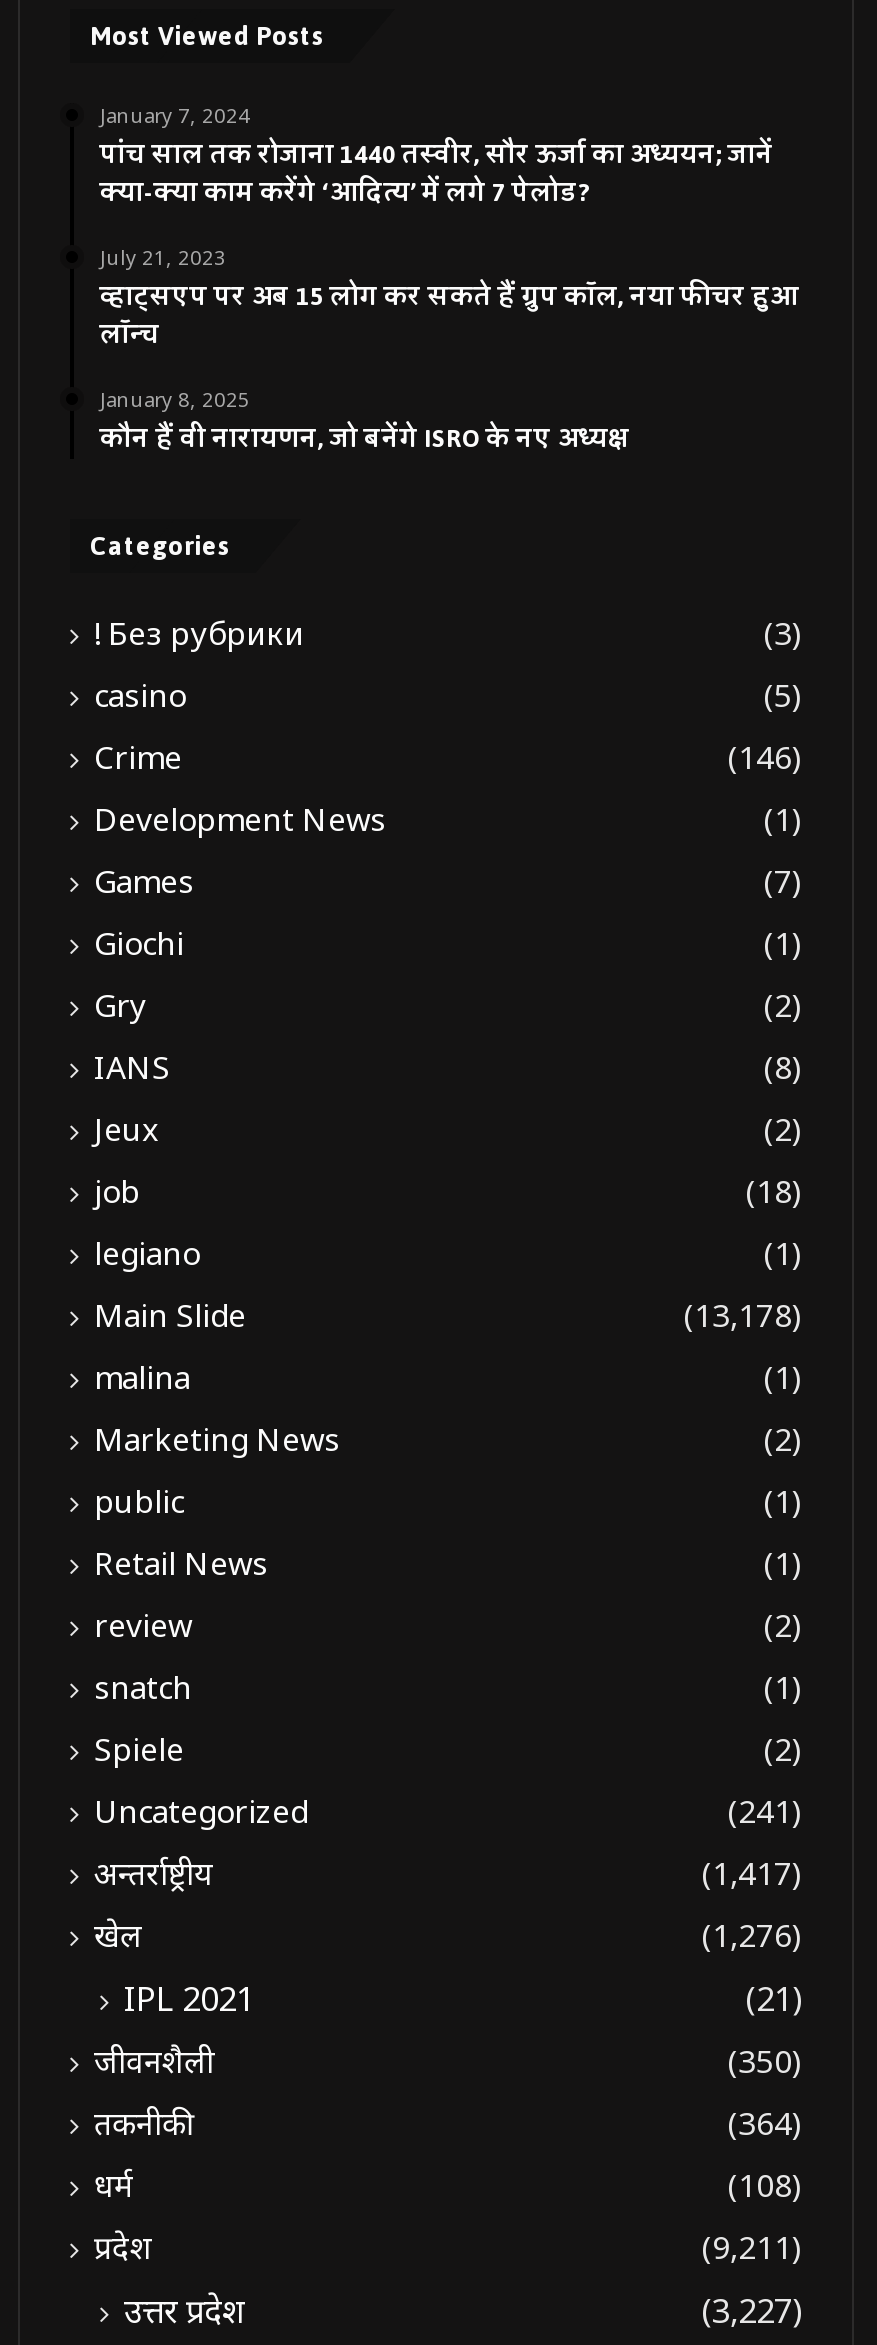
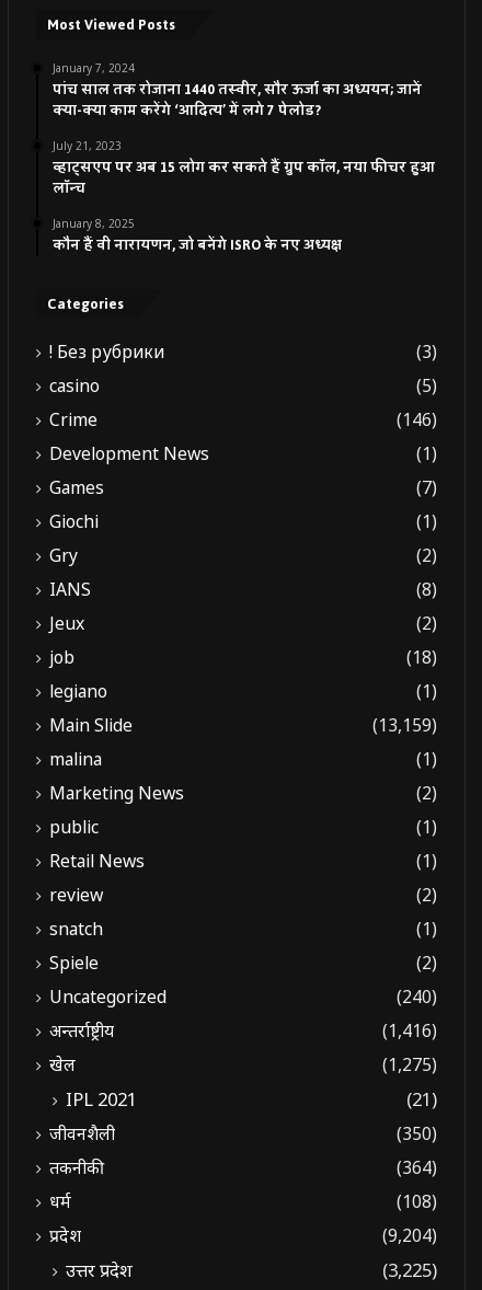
- (13,178)
+ (13,159)

- (241)
+ (240)

- (1,417)
+ (1,416)

- (1,276)
+ (1,275)

- (9,211)
+ (9,204)

- (3,227)
+ (3,225)
